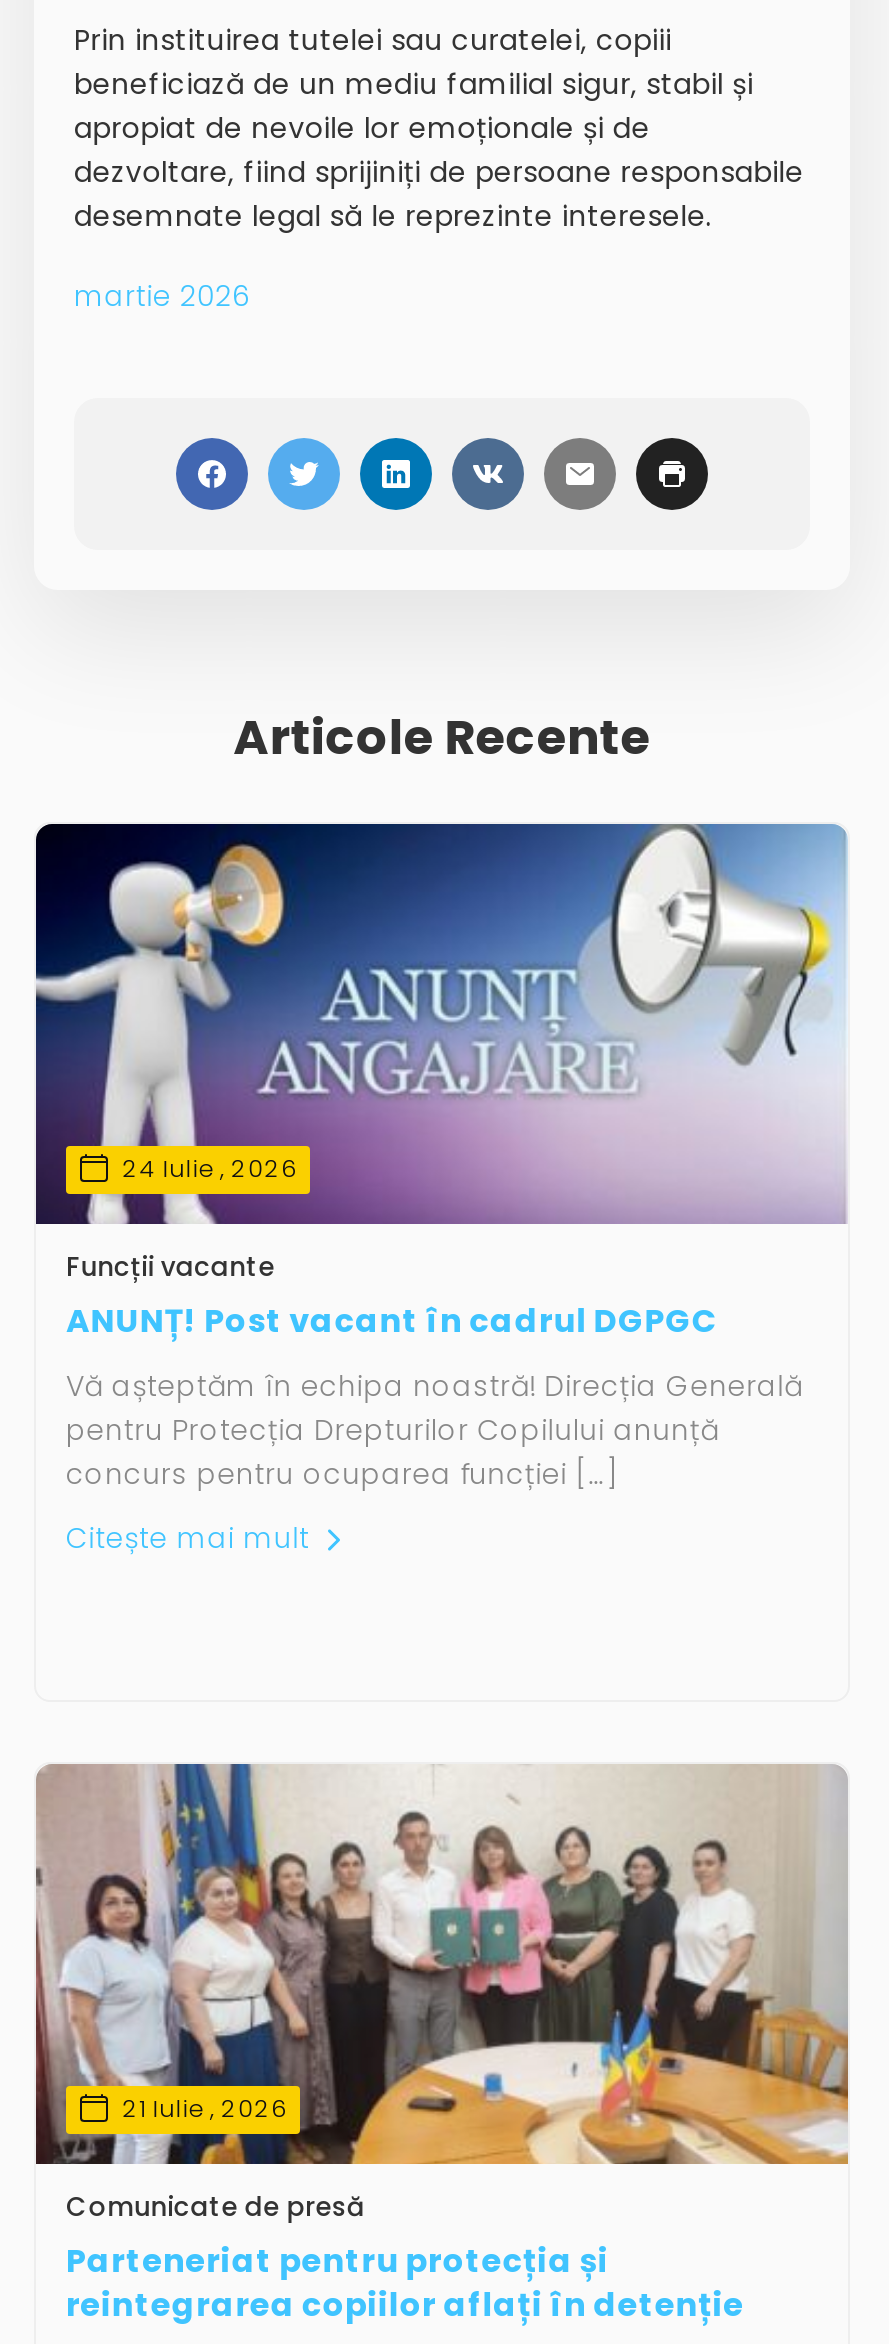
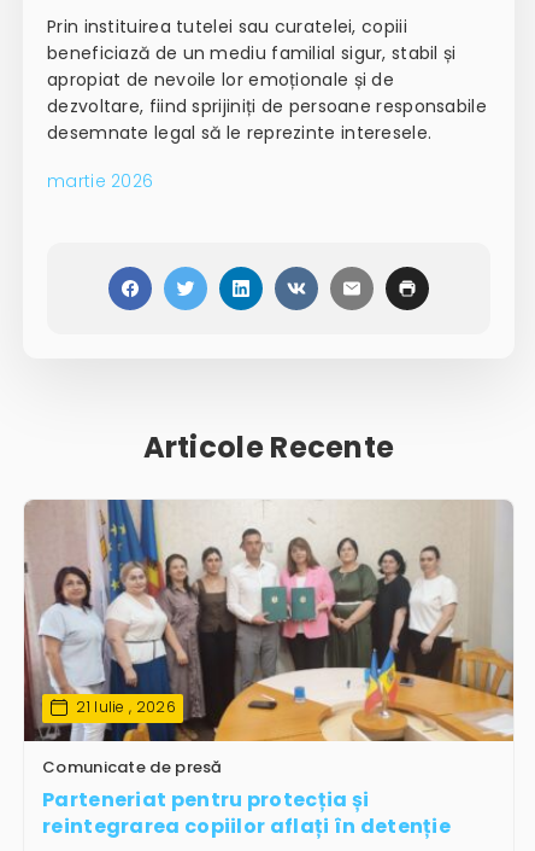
- [image]
- 24 Iulie , 2026
- Funcții vacante
- ANUNȚ! Post vacant în cadrul DGPGC
- Vă așteptăm în echipa noastră! Direcția Generală
- pentru Protecția Drepturilor Copilului anunță
- concurs pentru ocuparea funcției […]
- Citește mai mult
